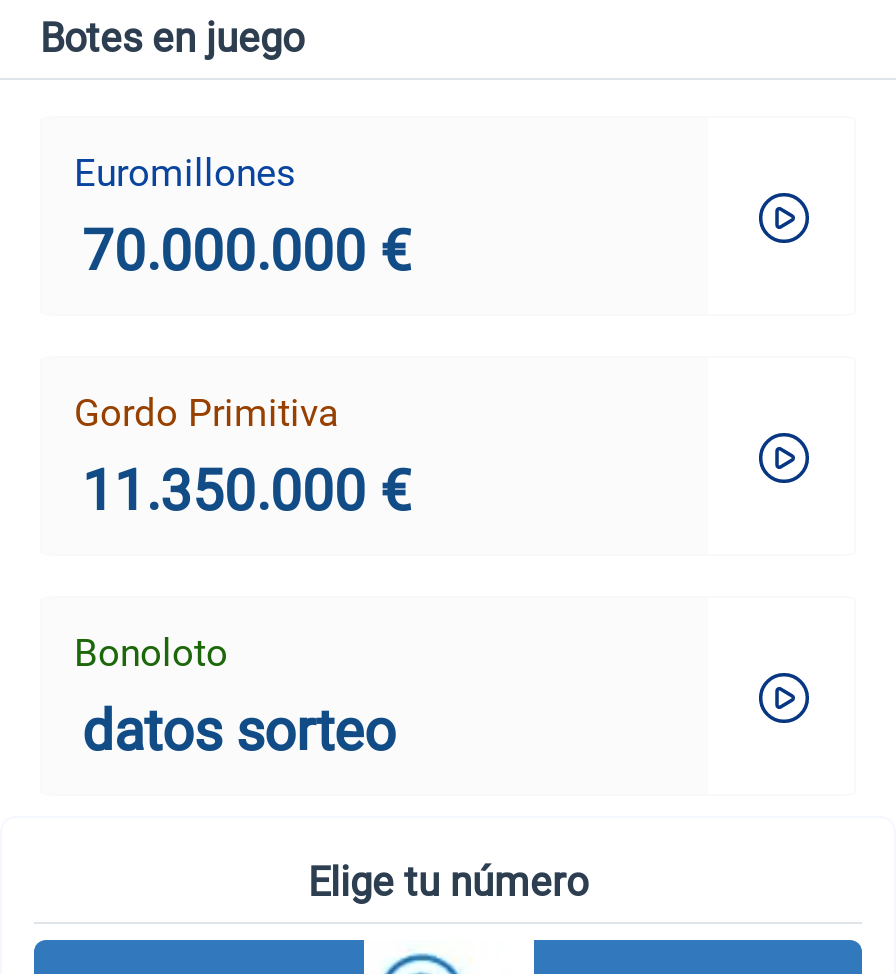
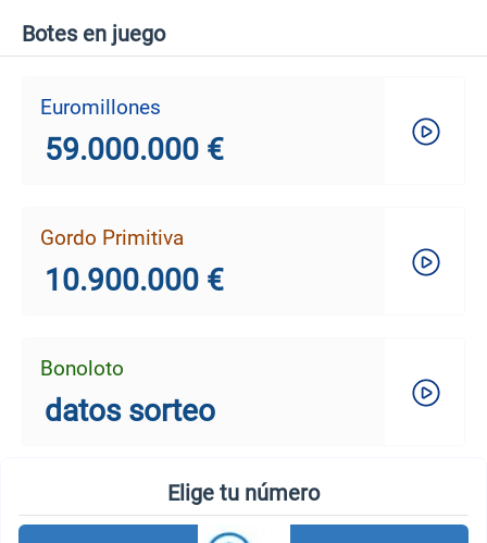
- 70.000.000 €
+ 59.000.000 €

- 11.350.000 €
+ 10.900.000 €
